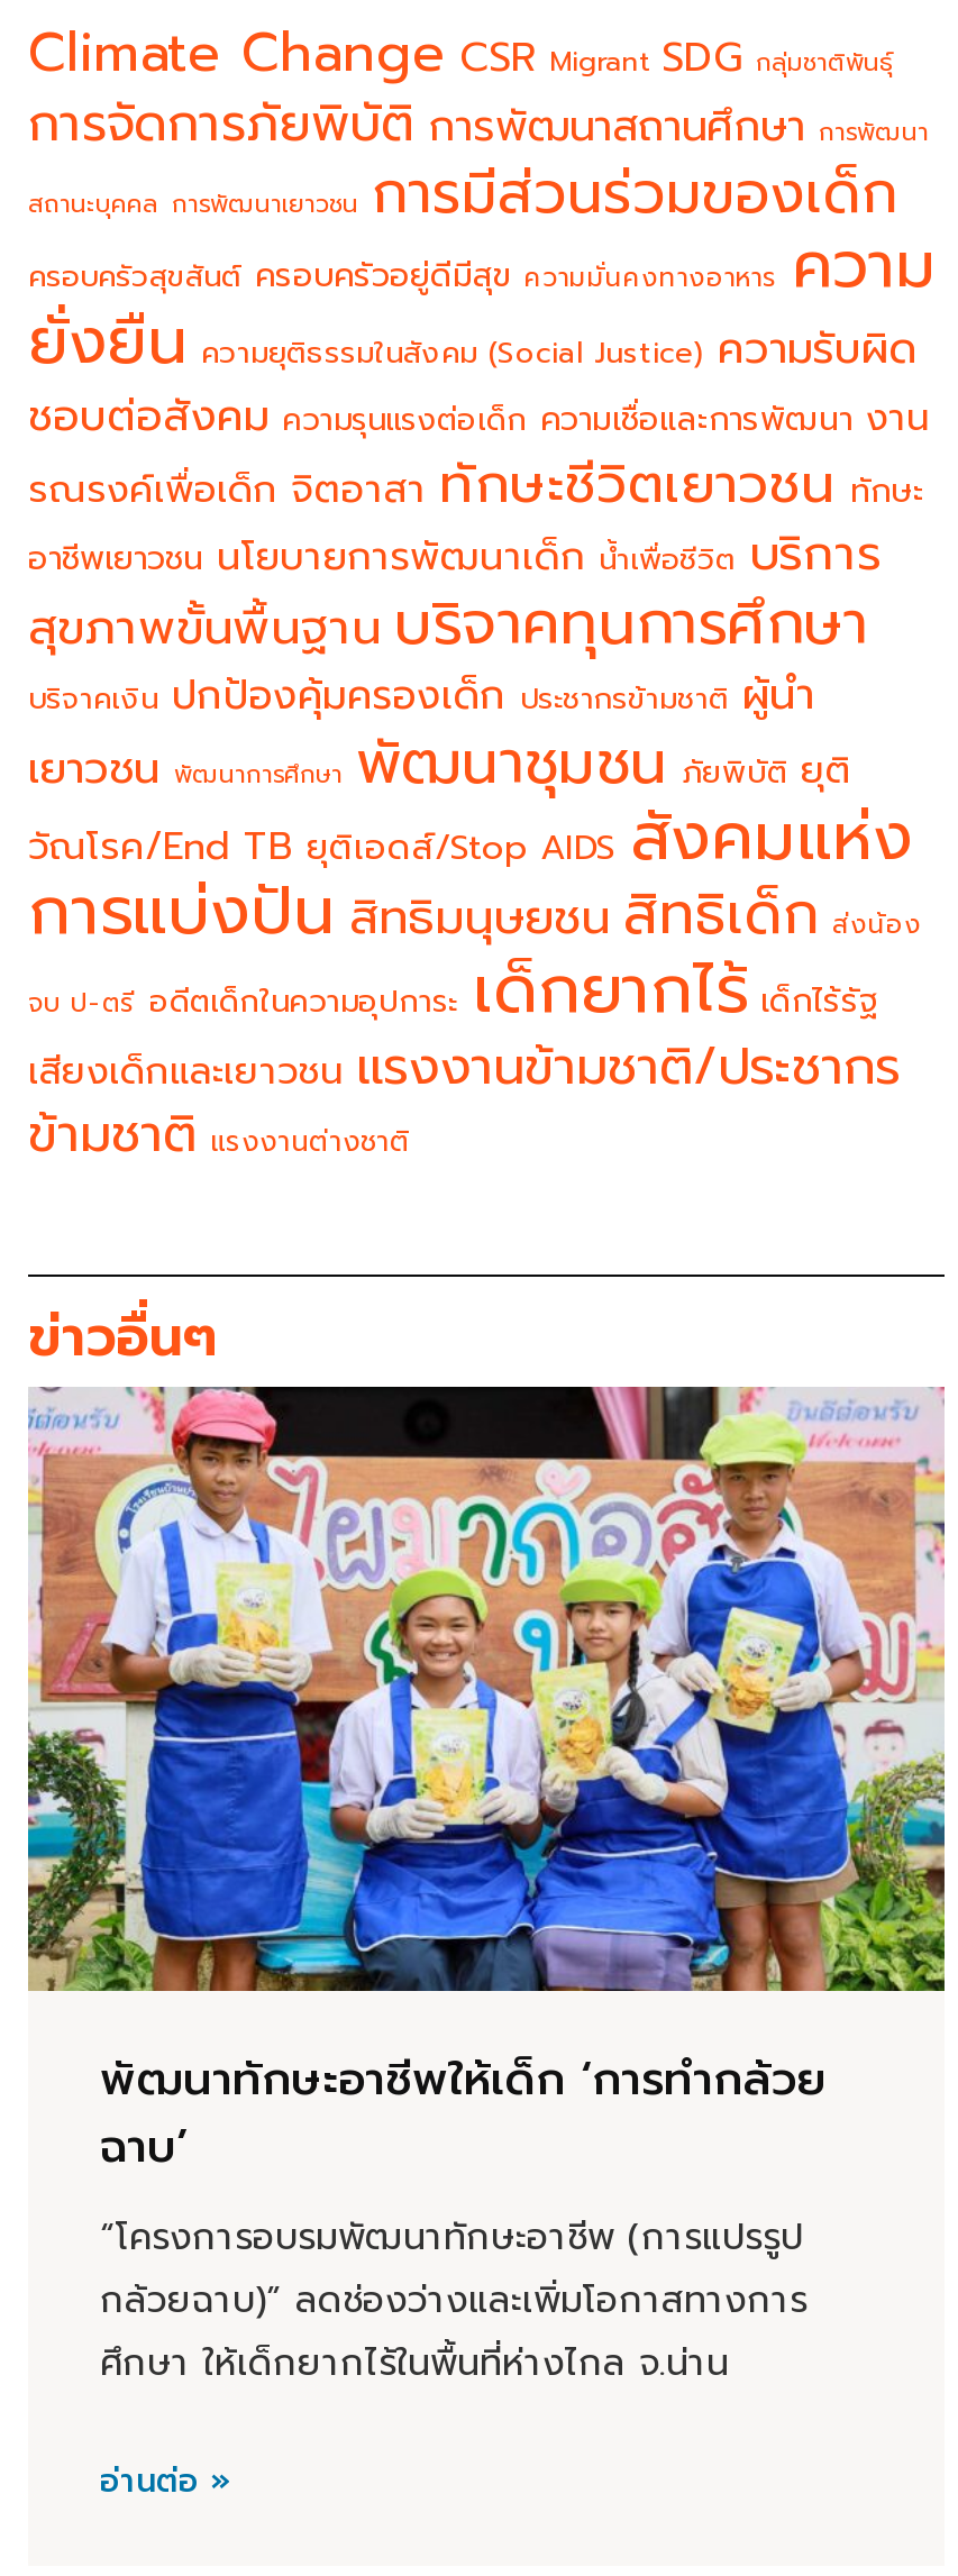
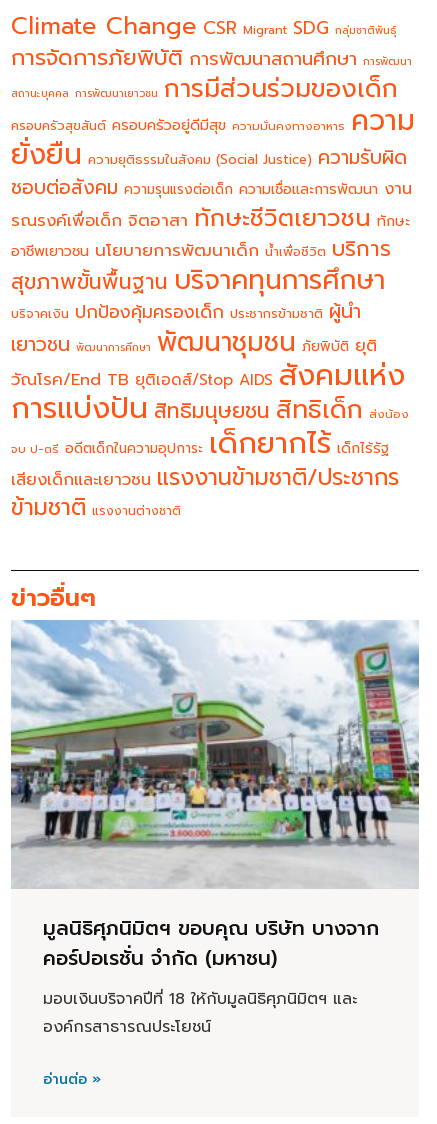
- [image]
- พัฒนาทักษะอาชีพให้เด็ก ‘การทำกล้วย
- ฉาบ’
+ [image]
+ มูลนิธิศุภนิมิตฯ ขอบคุณ บริษัท บางจาก
+ คอร์ปอเรชั่น จำกัด (มหาชน)

- “โครงการอบรมพัฒนาทักษะอาชีพ (การแปรรูป
- กล้วยฉาบ)” ลดช่องว่างและเพิ่มโอกาสทางการ
- ศึกษา ให้เด็กยากไร้ในพื้นที่ห่างไกล จ.น่าน
+ มอบเงินบริจาคปีที่ 18 ให้กับมูลนิธิศุภนิมิตฯ และ
+ องค์กรสาธารณประโยชน์
